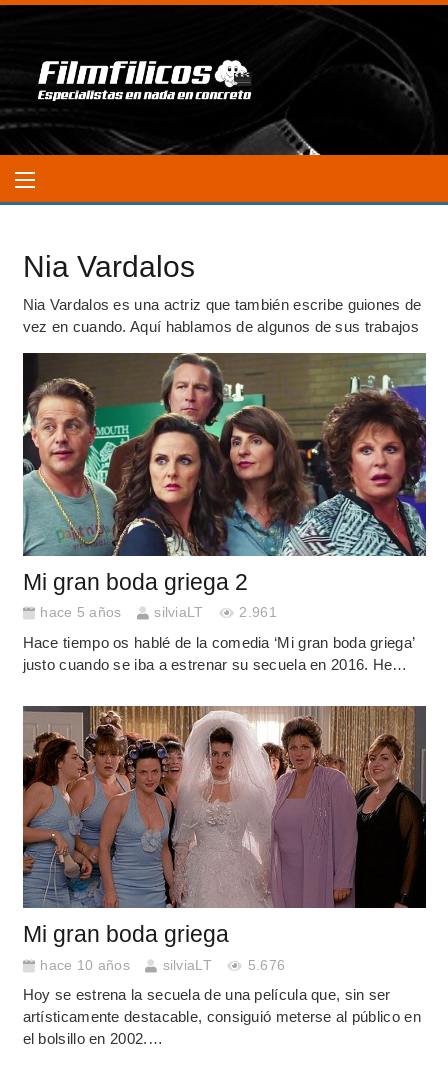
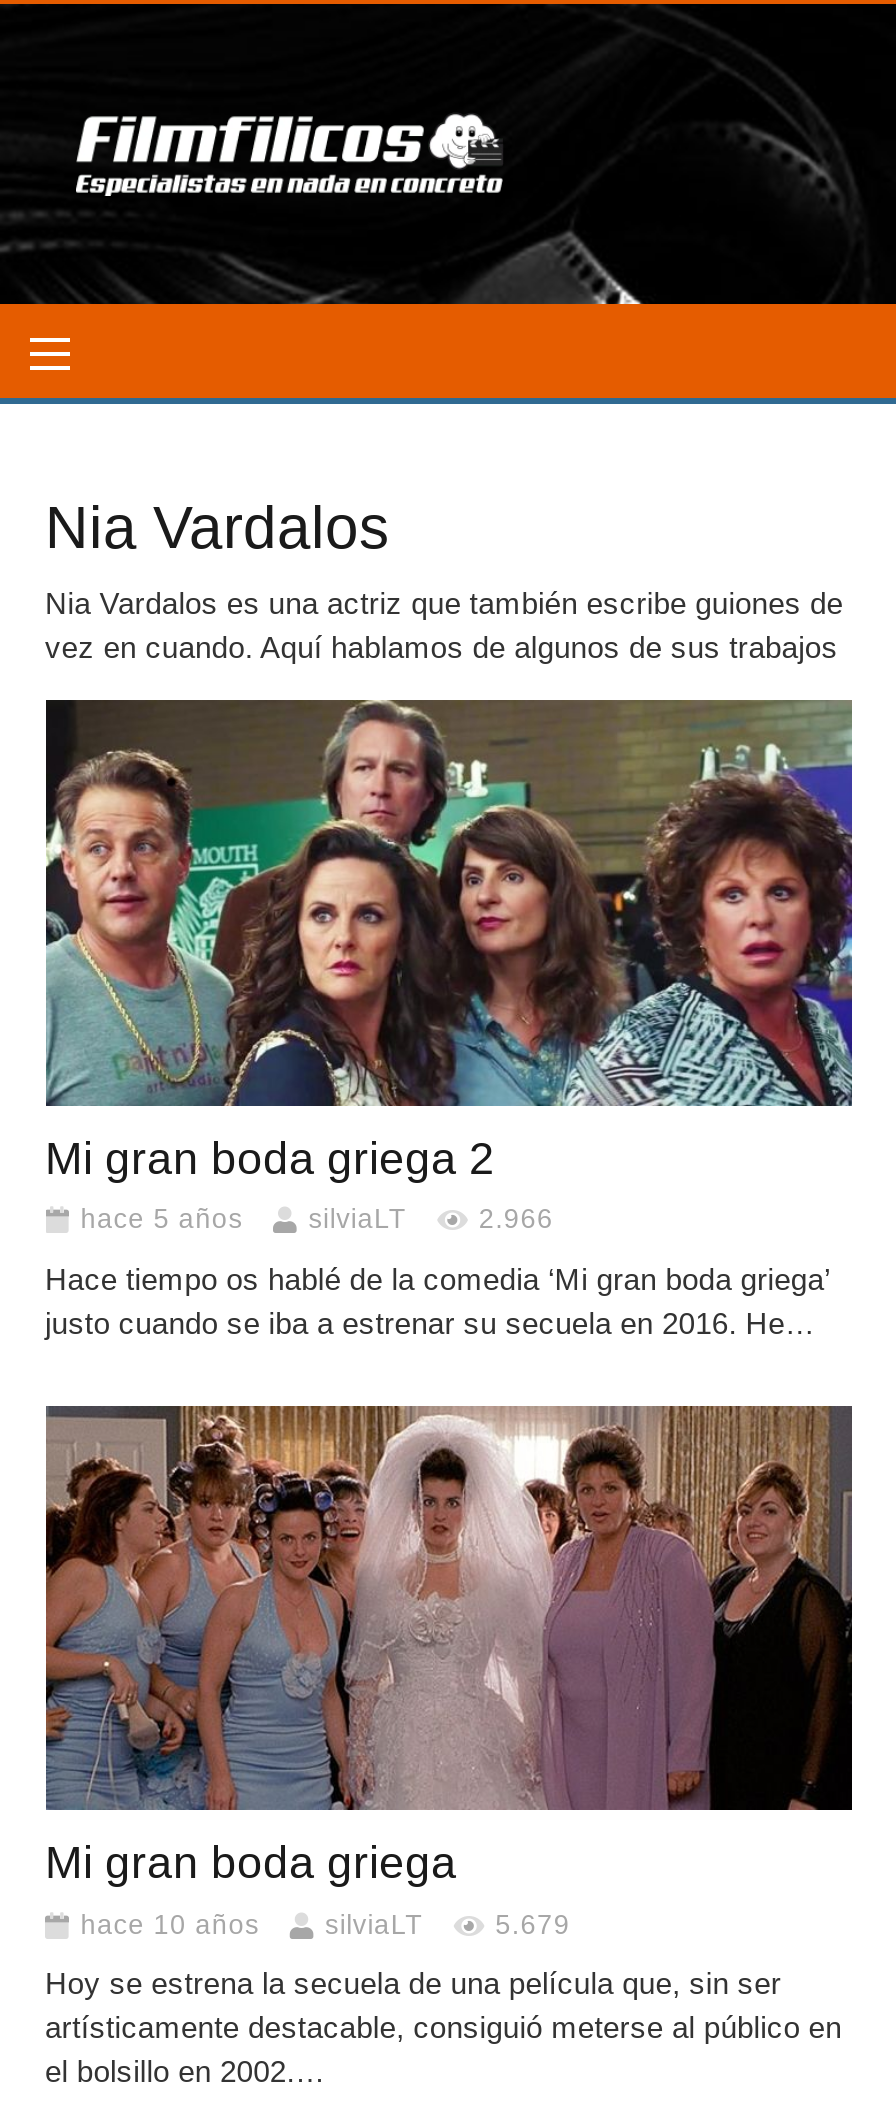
- 2.961
+ 2.966

- 5.676
+ 5.679
